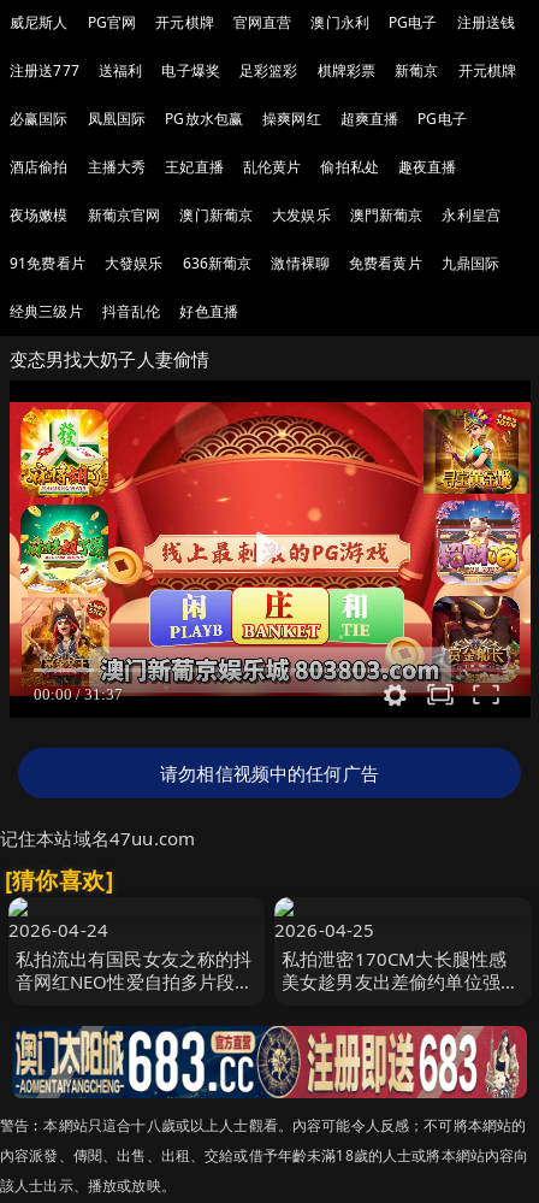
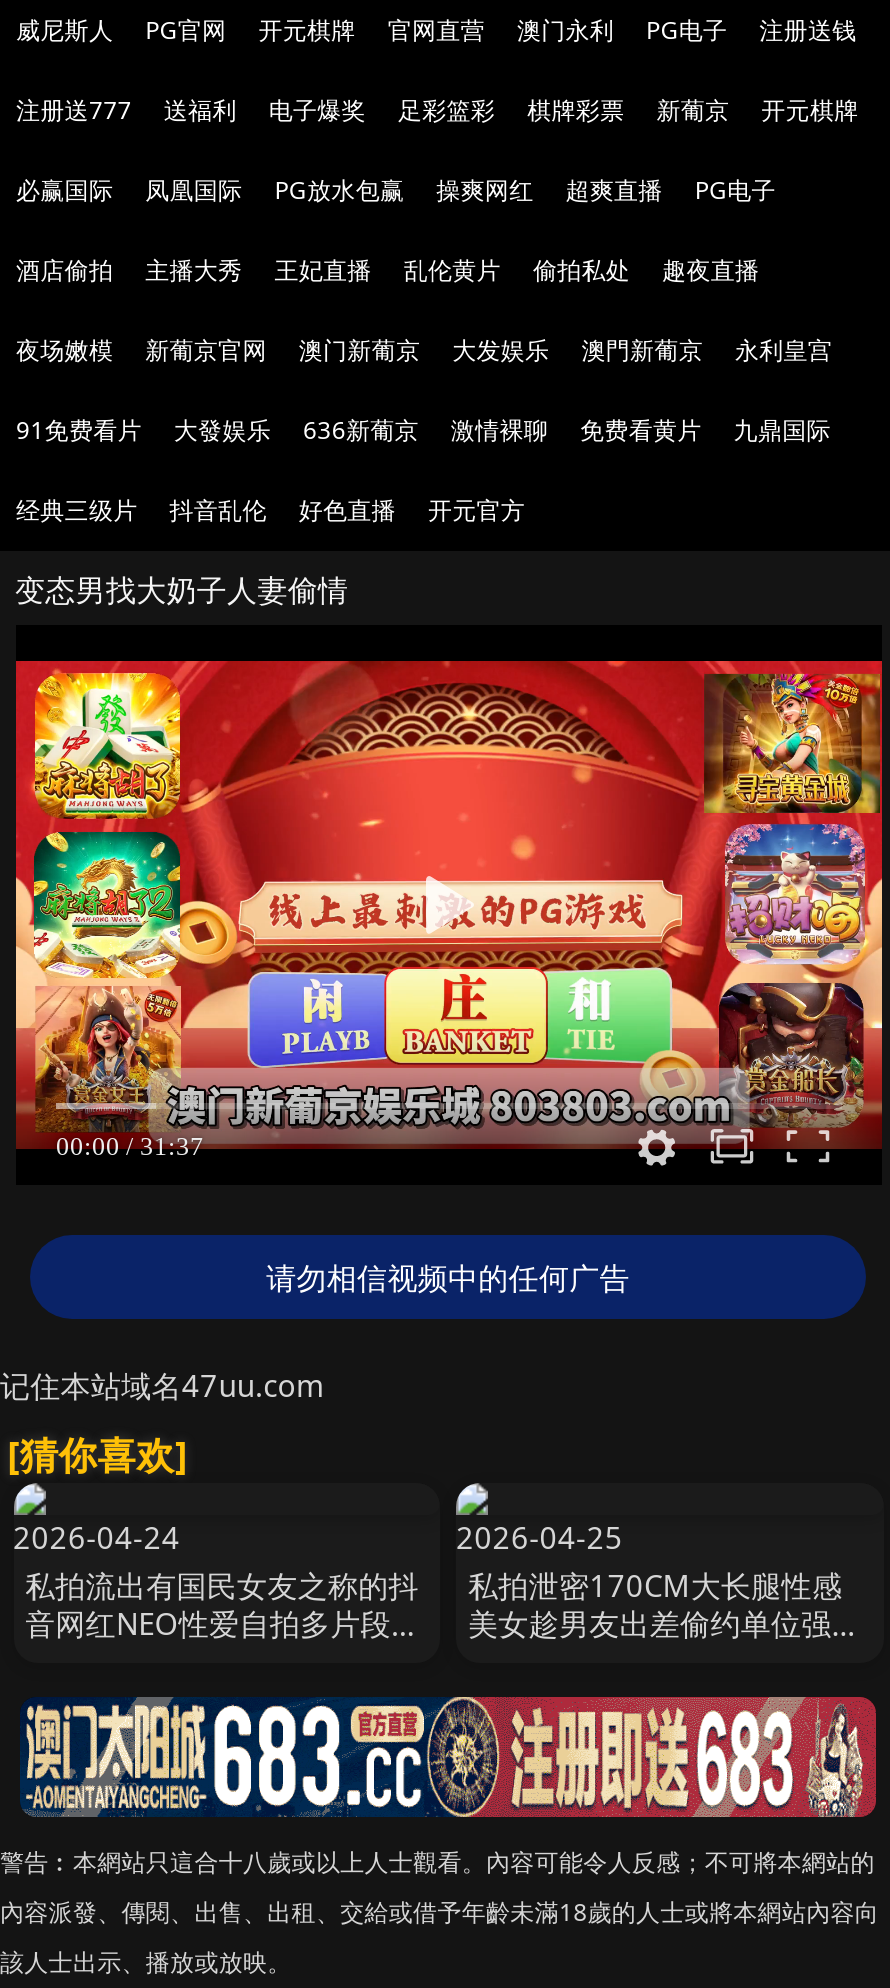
+ 开元官方
